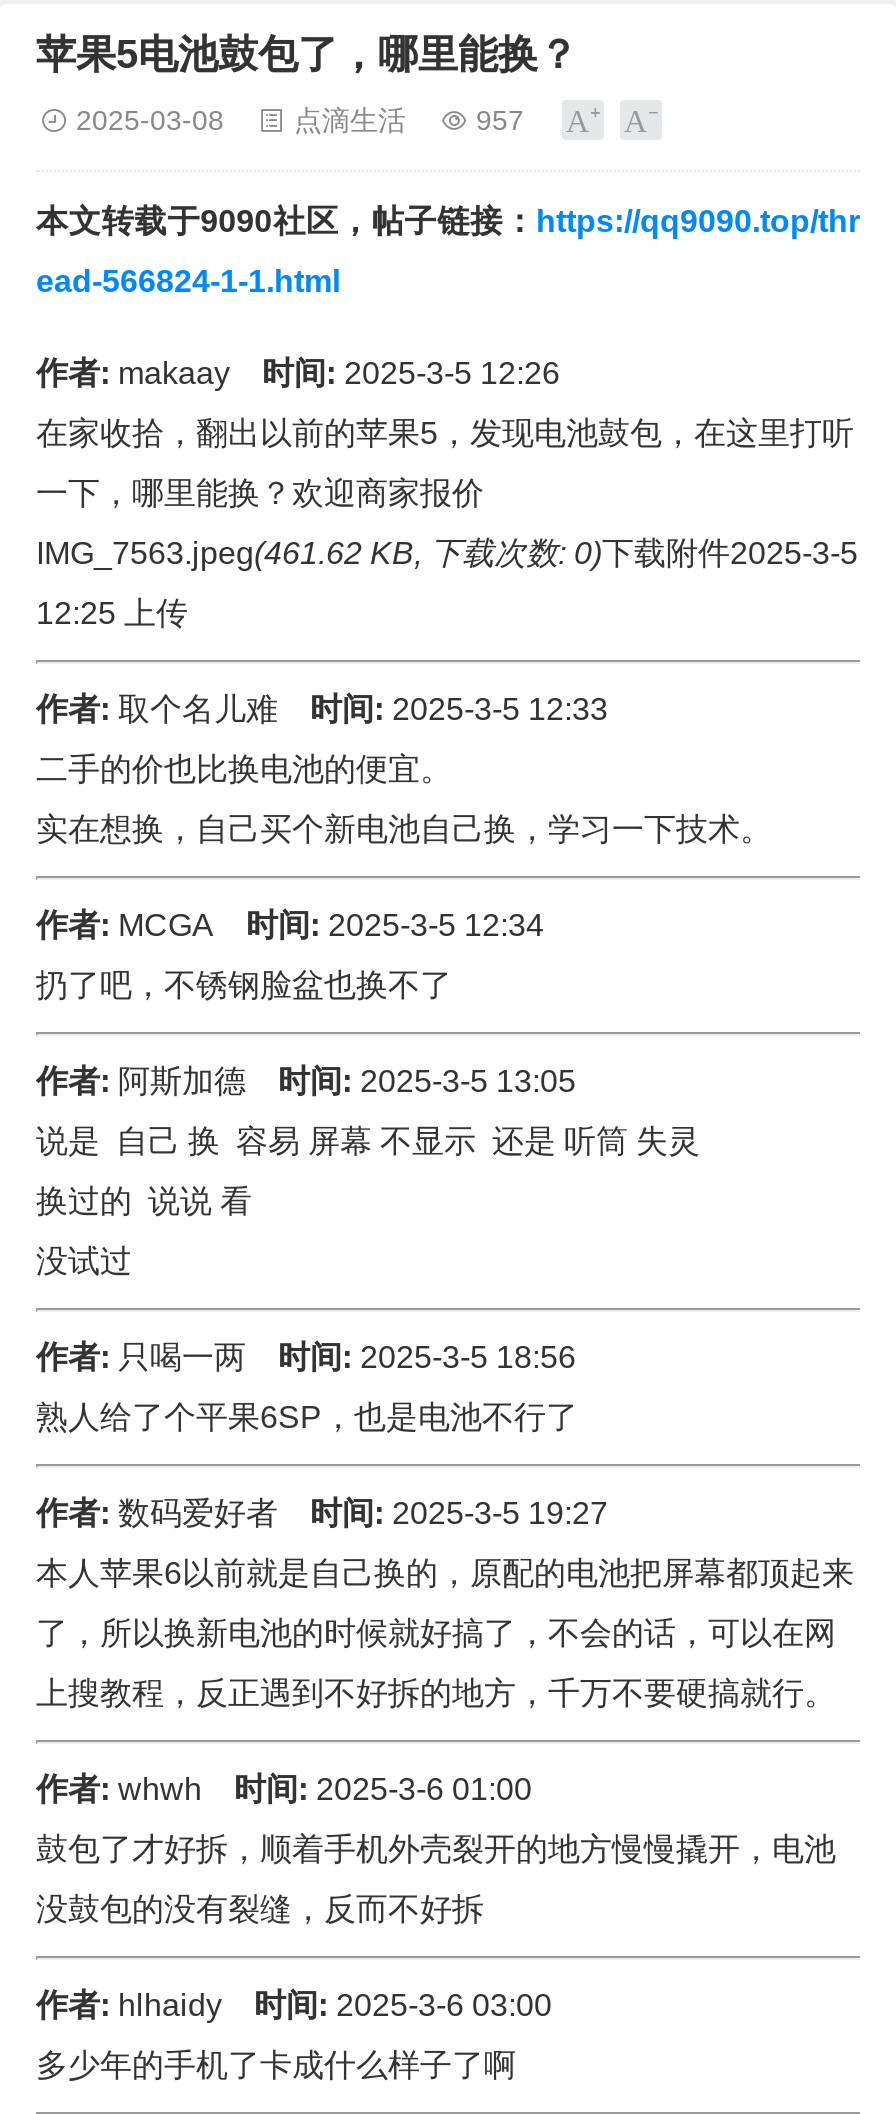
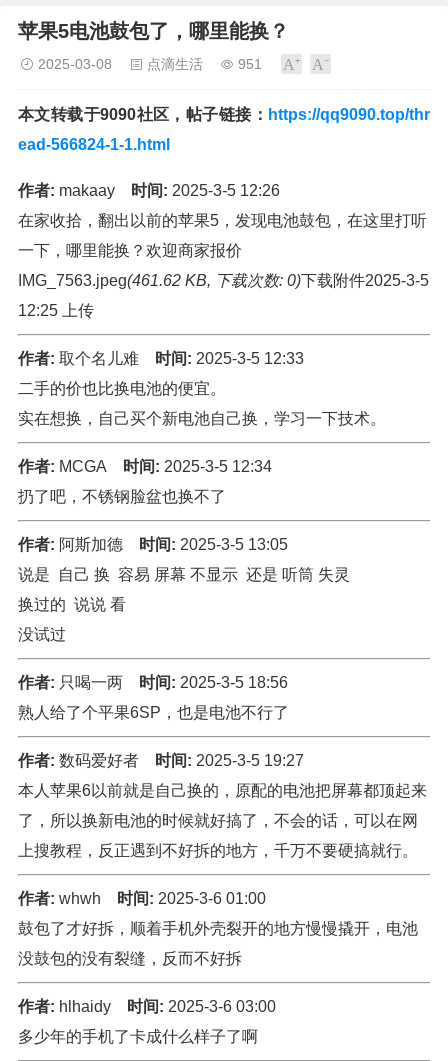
- 957
+ 951
